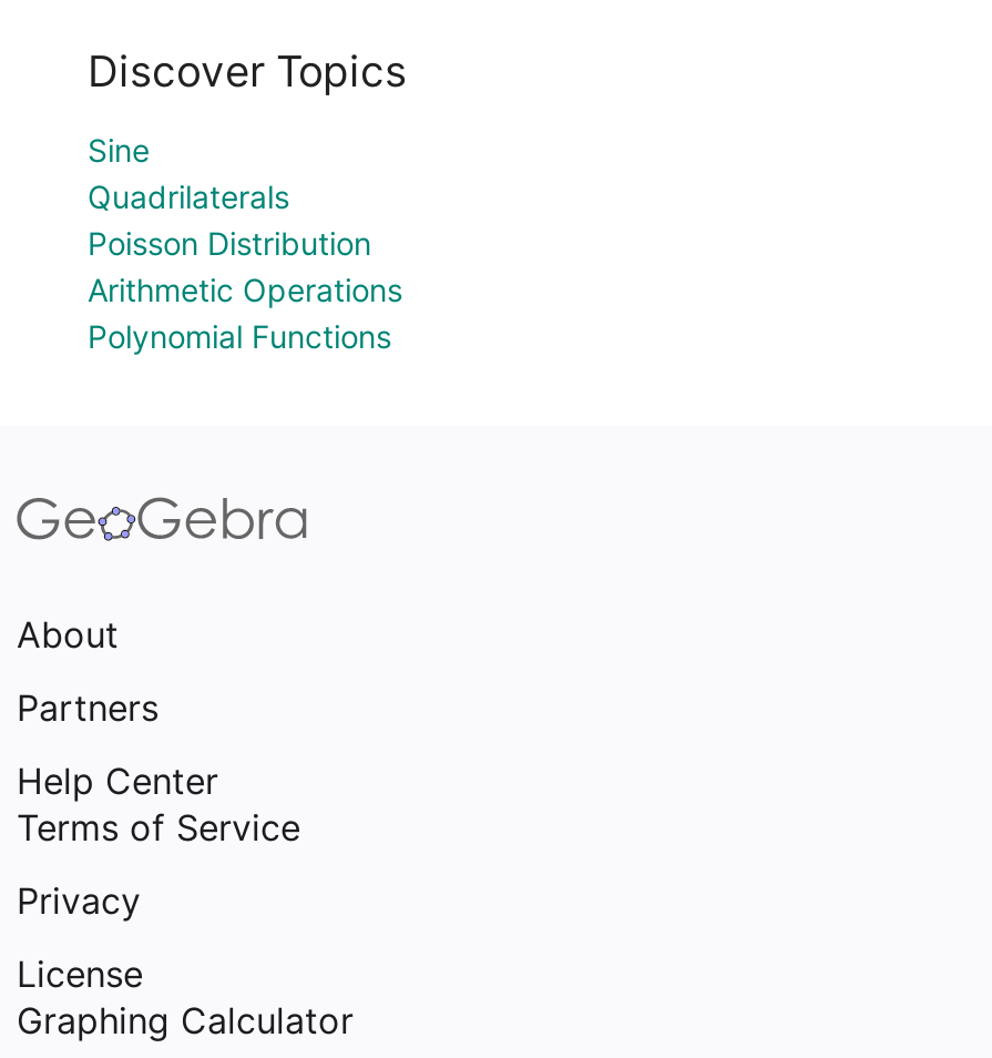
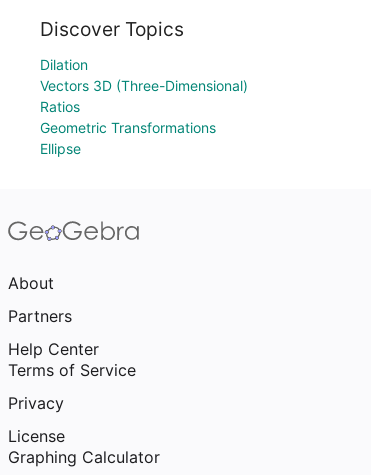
- Sine
- Quadrilaterals
- Poisson Distribution
- Arithmetic Operations
- Polynomial Functions
+ Dilation
+ Vectors 3D (Three-Dimensional)
+ Ratios
+ Geometric Transformations
+ Ellipse
